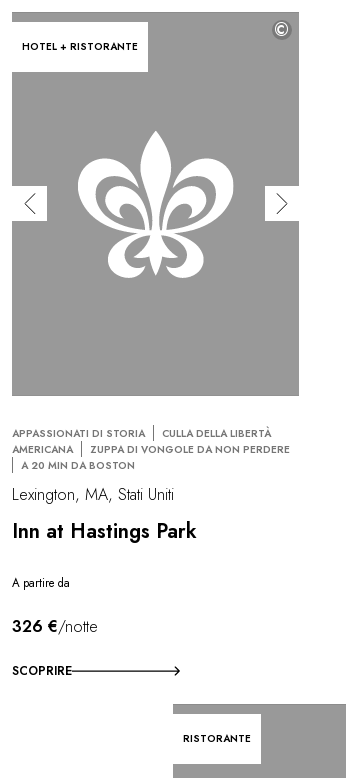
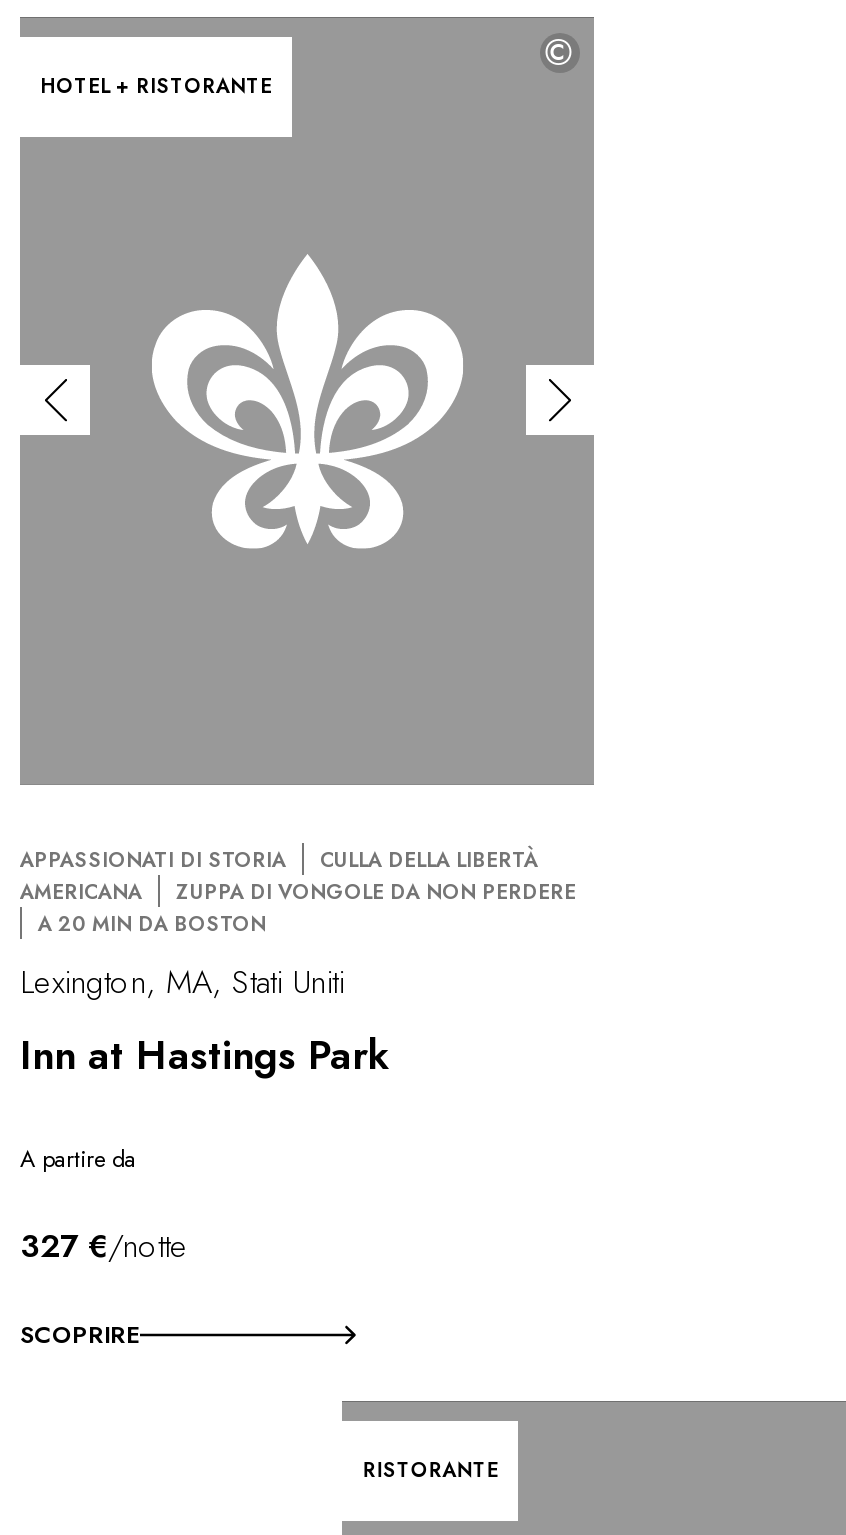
- 326 €/notte
+ 327 €/notte
